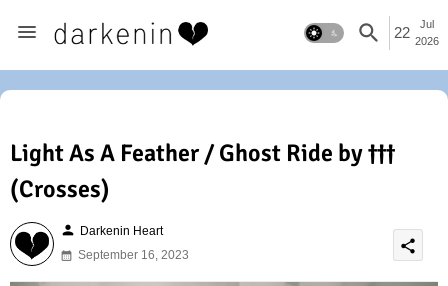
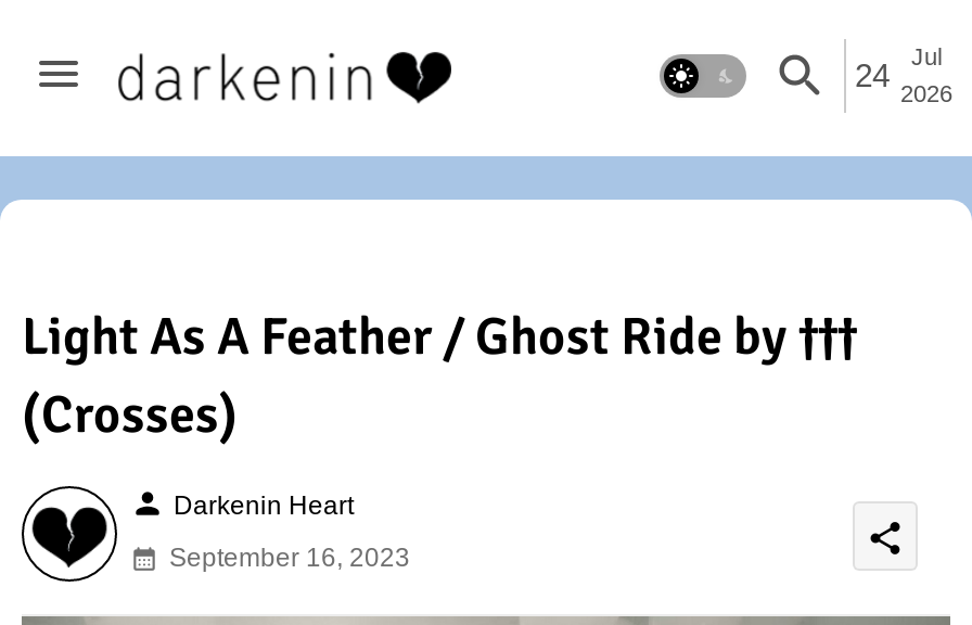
- 22 2026
+ 24 2026
